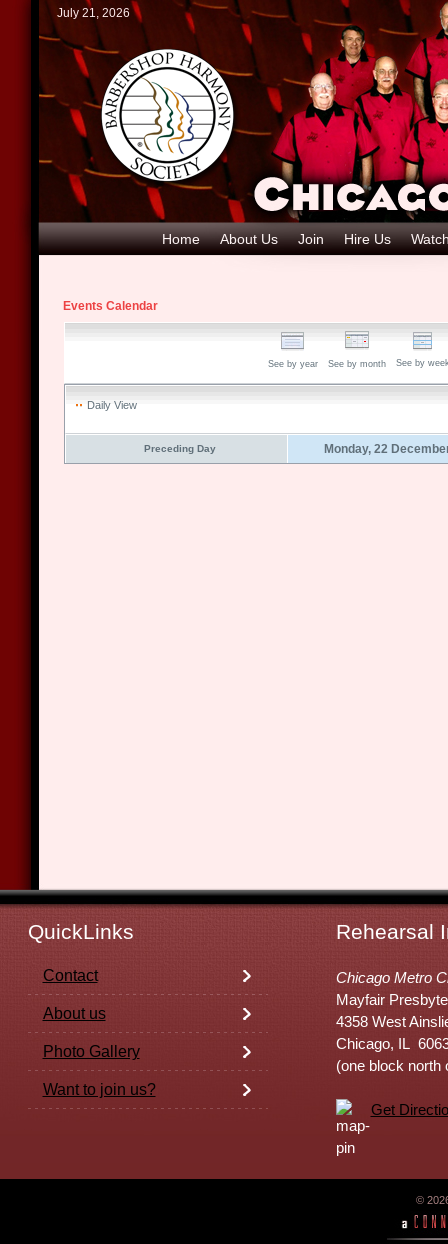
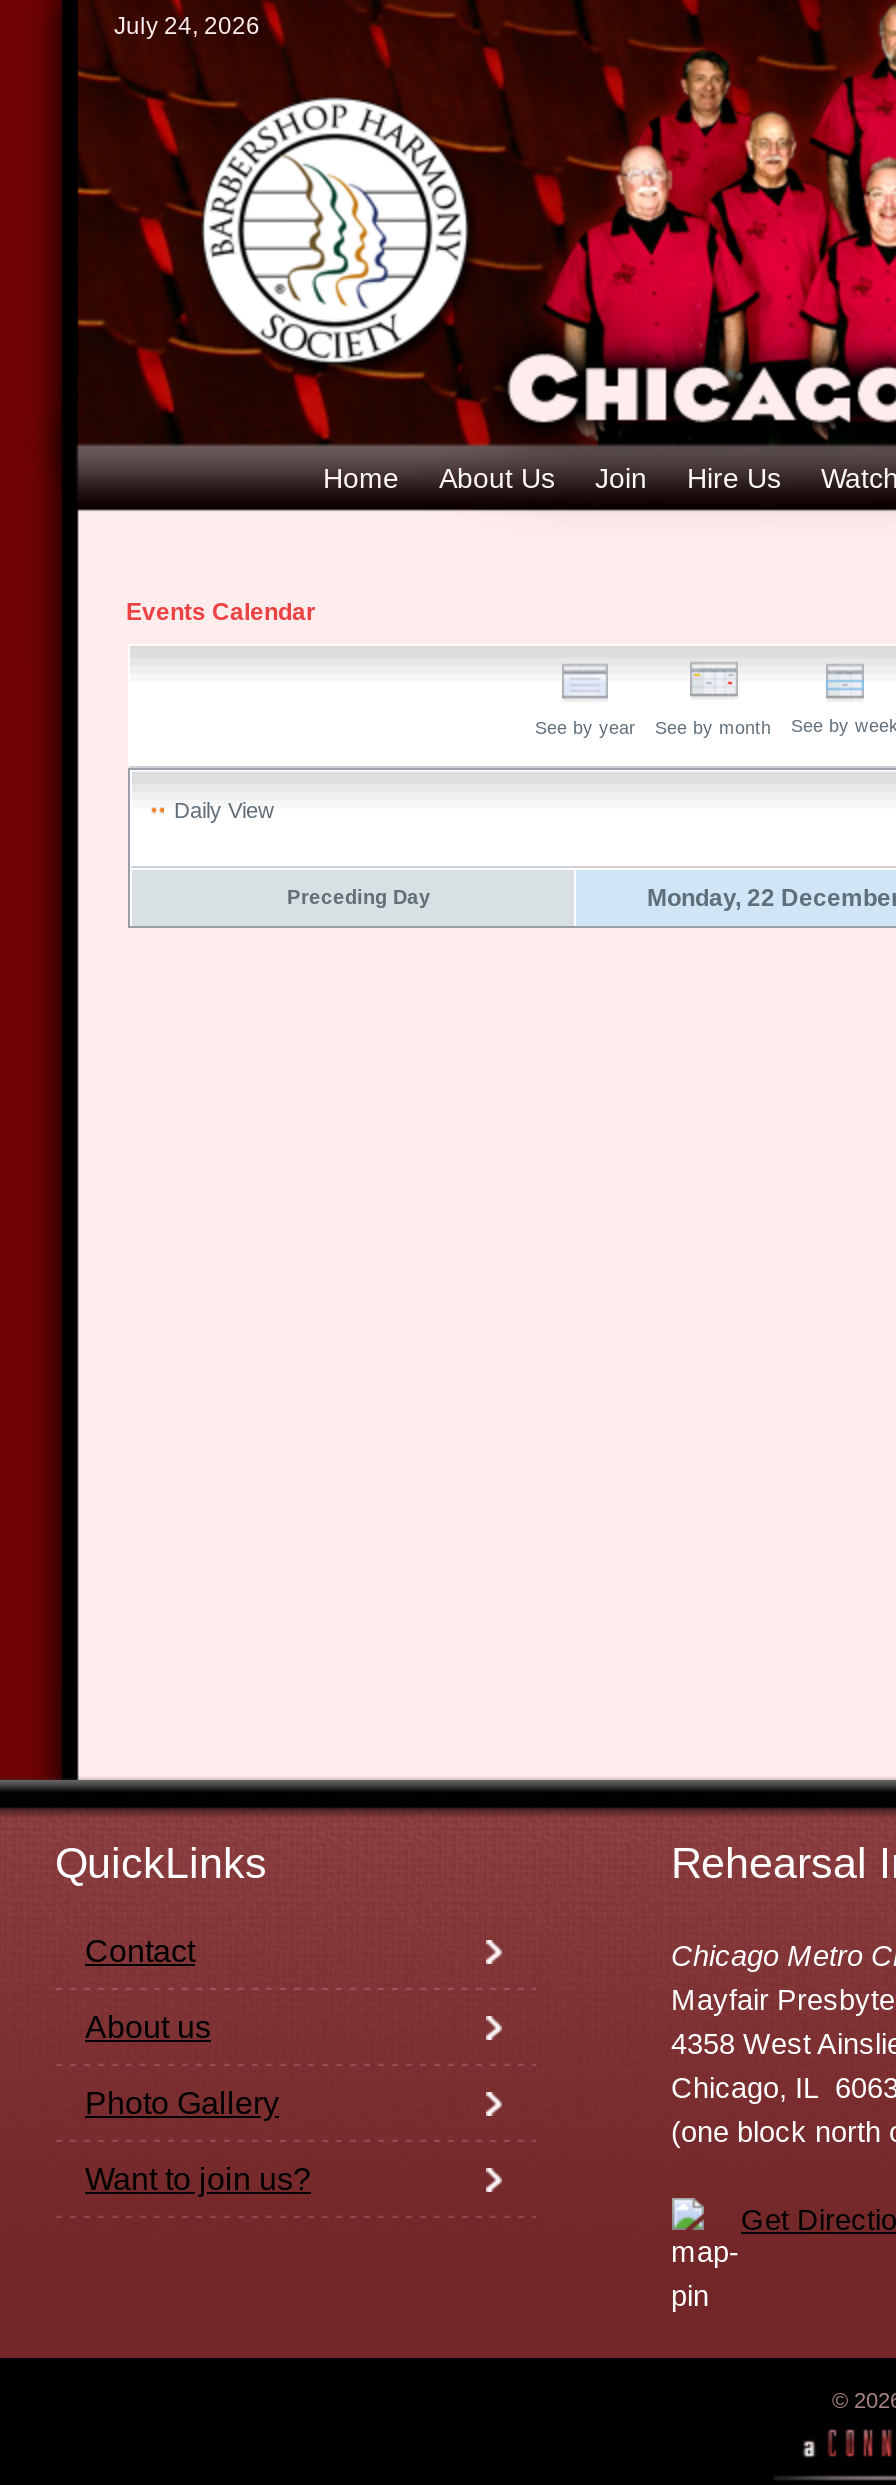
- July 21, 2026
+ July 24, 2026
